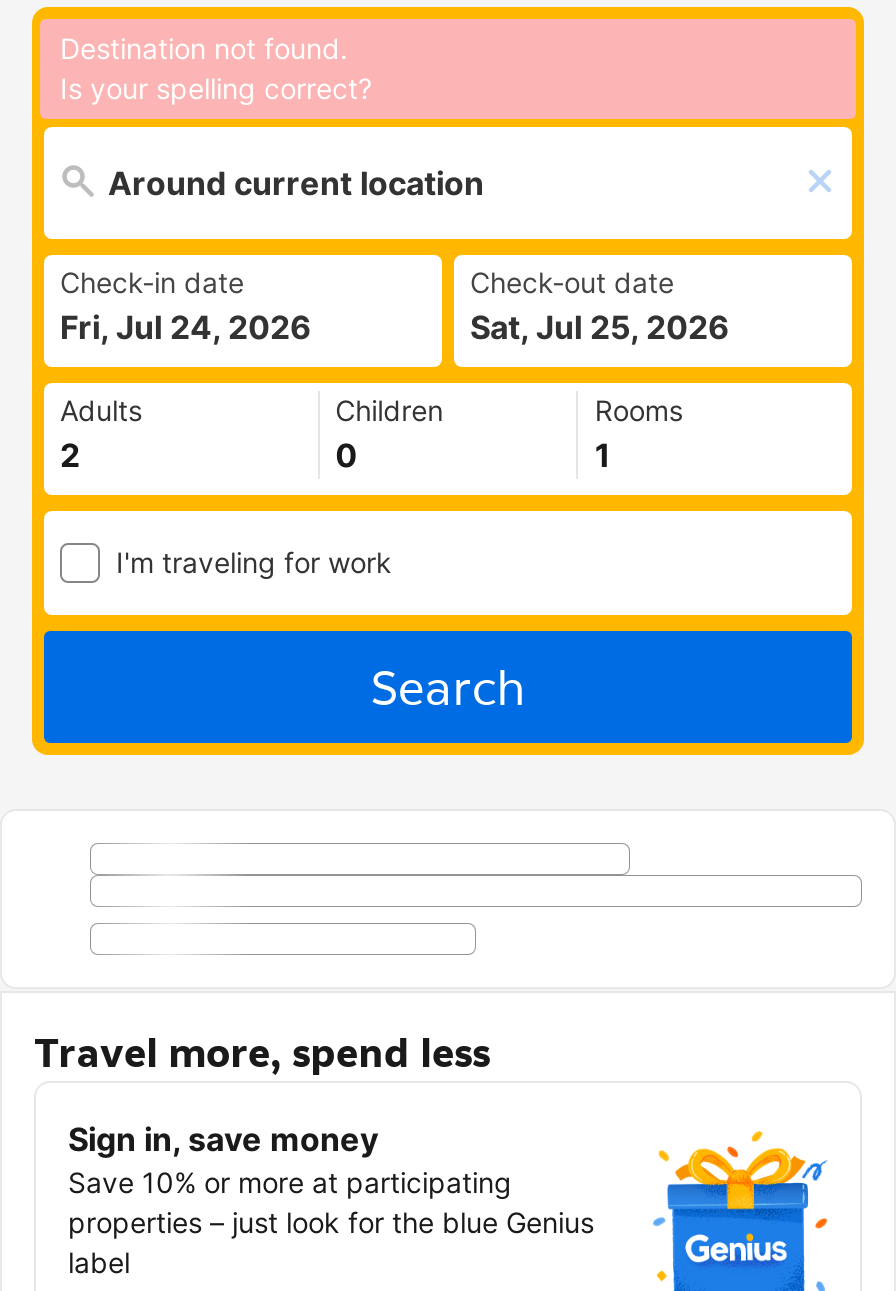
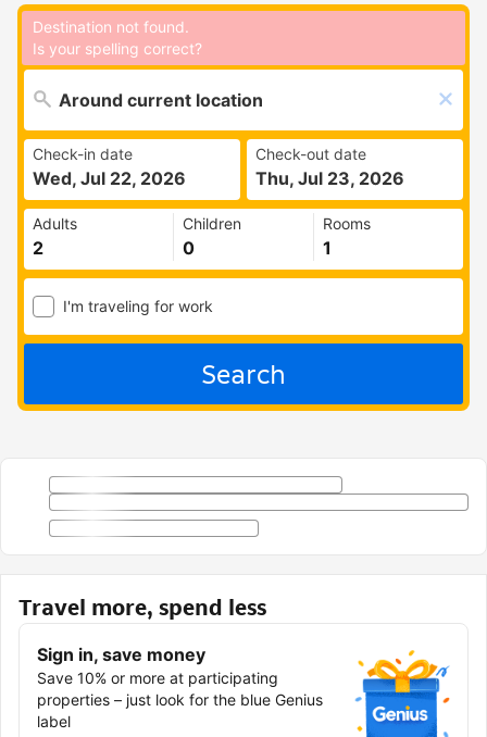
- Fri, Jul 24, 2026
+ Wed, Jul 22, 2026

- Sat, Jul 25, 2026
+ Thu, Jul 23, 2026
